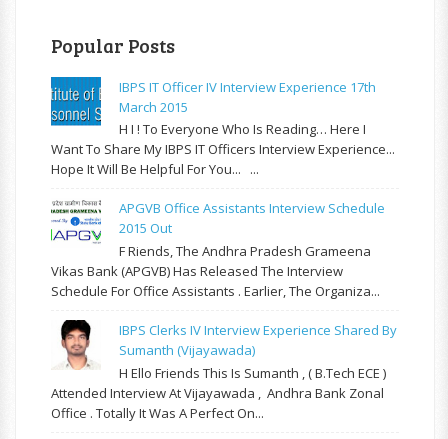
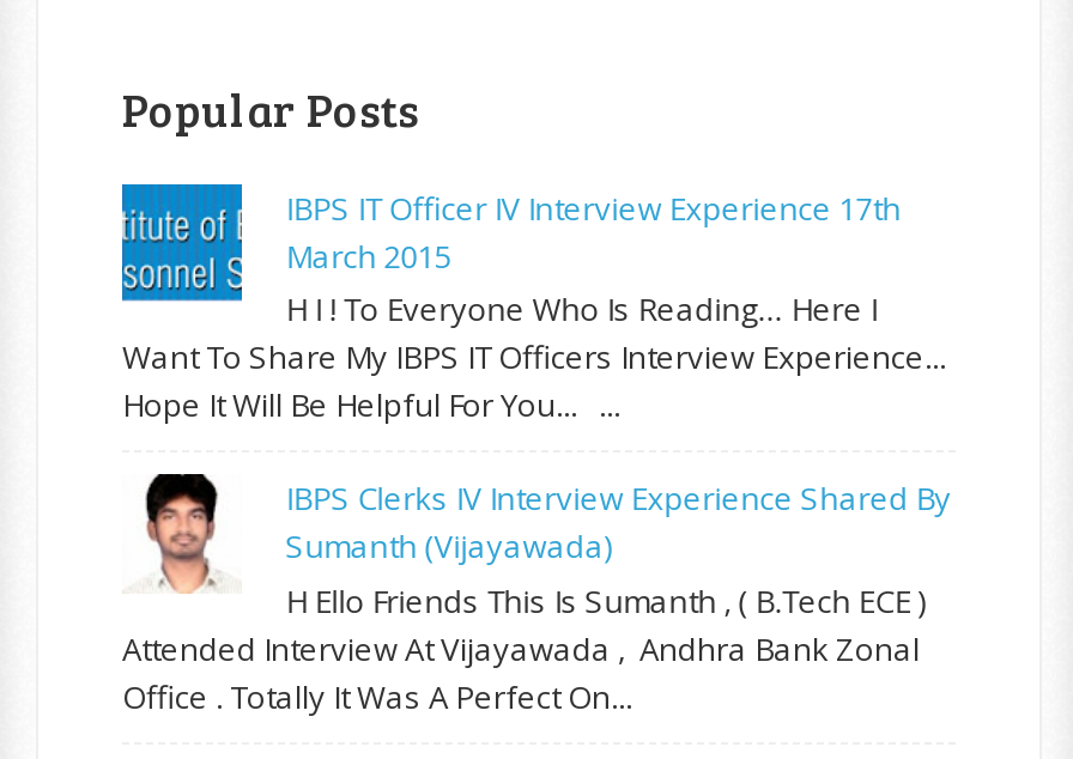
- [image]
- APGVB Office Assistants Interview Schedule
- 2015 Out
- F Riends, The Andhra Pradesh Grameena
- Vikas Bank (APGVB) Has Released The Interview
- Schedule For Office Assistants . Earlier, The Organiza...
